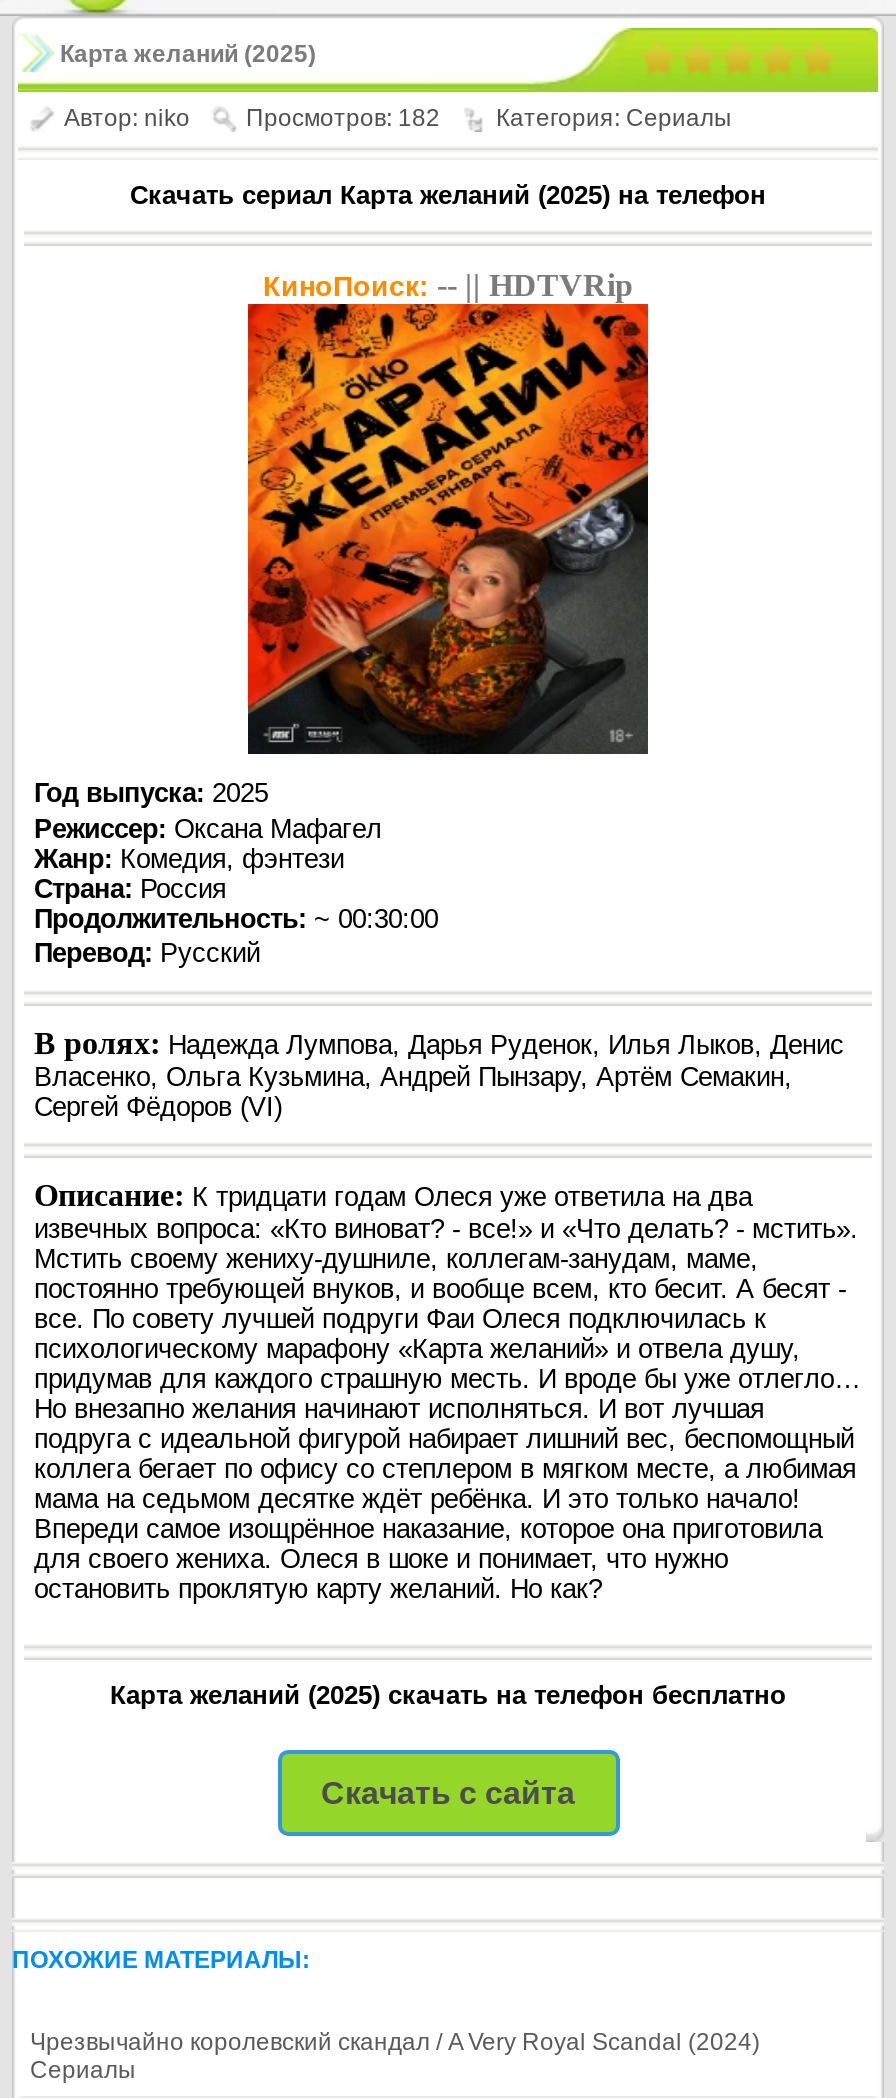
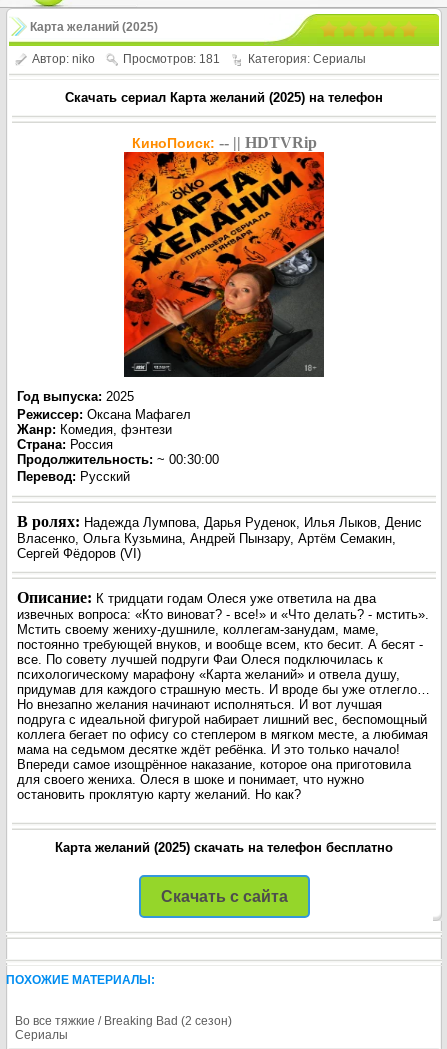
- Просмотров: 182
+ Просмотров: 181

- Чрезвычайно королевский скандал / A Very Royal Scandal (2024)
+ Во все тяжкие / Breaking Bad (2 сезон)
